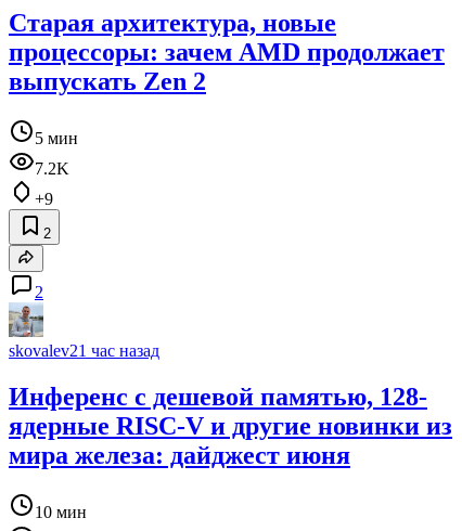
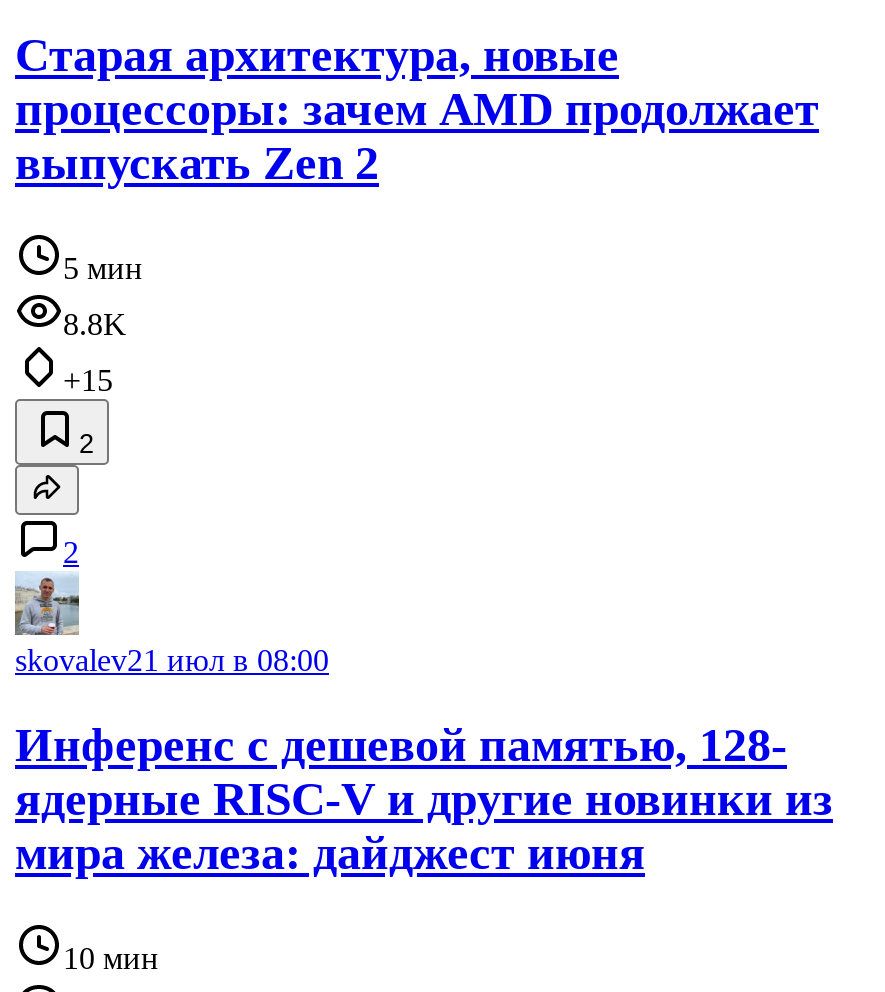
- 7.2K
+ 8.8K

- +9
+ +15

- skovalev21 час назад
+ skovalev21 июл в 08:00
